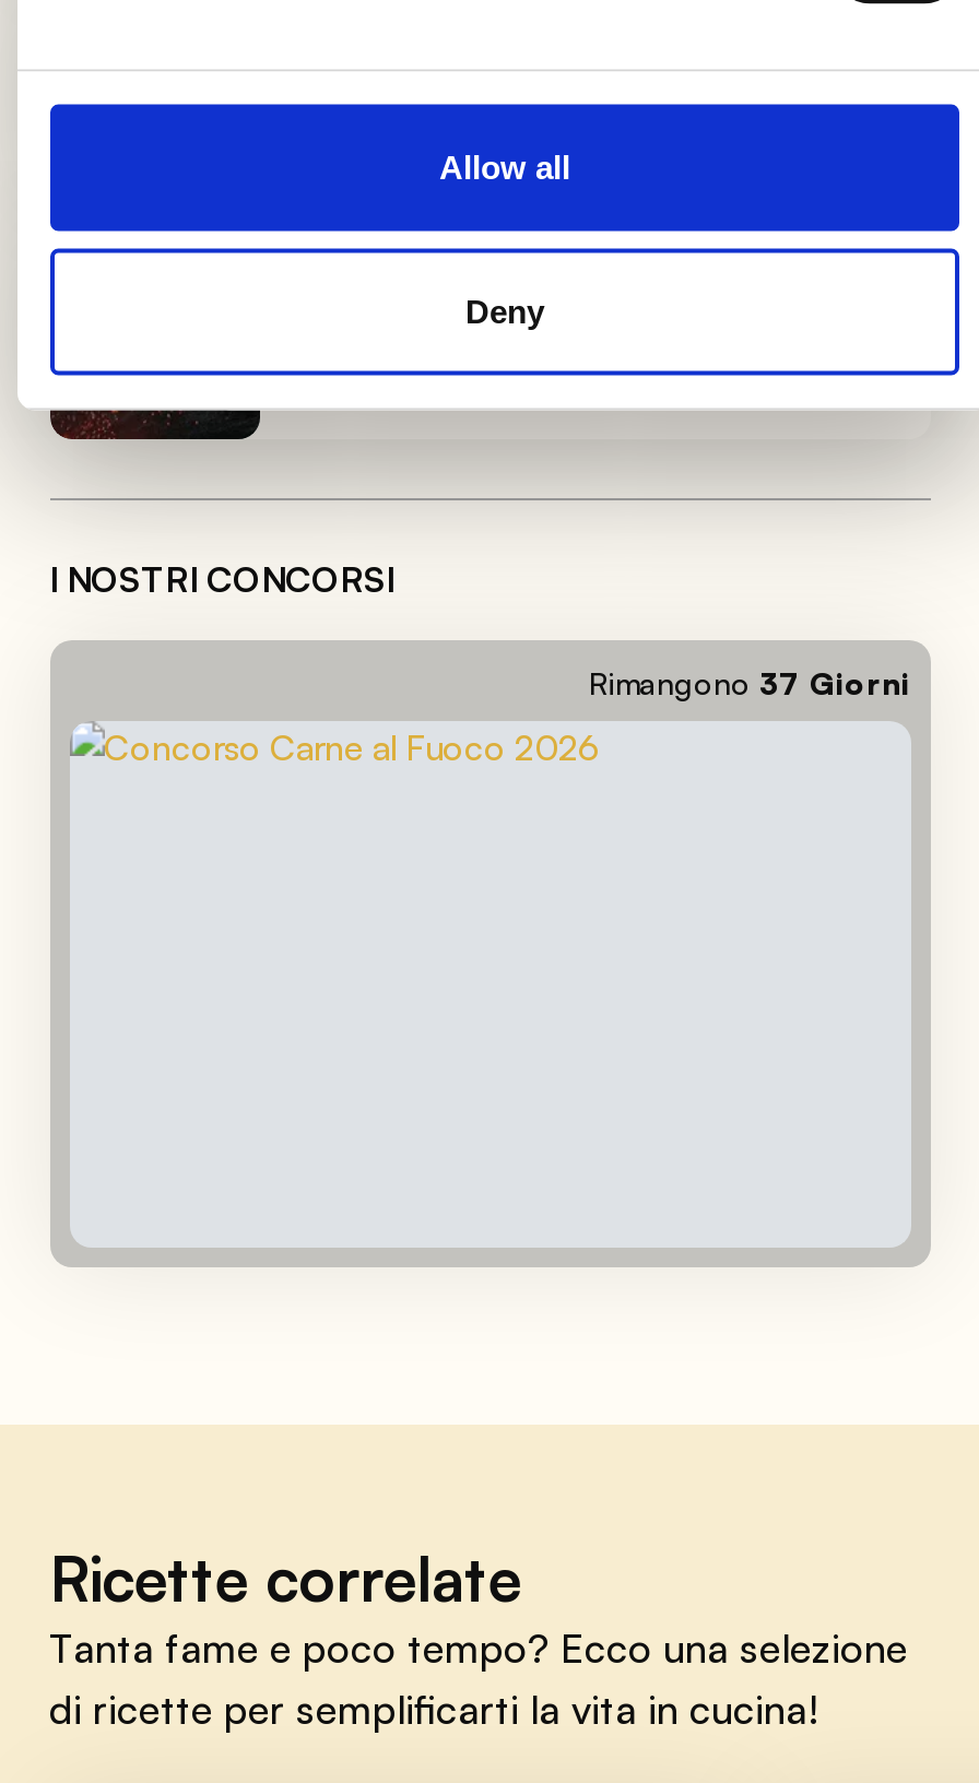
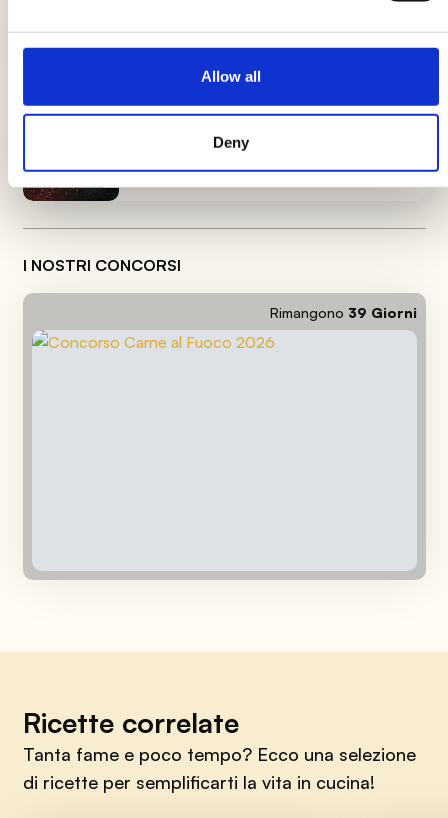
- Rimangono 37 Giorni
+ Rimangono 39 Giorni
